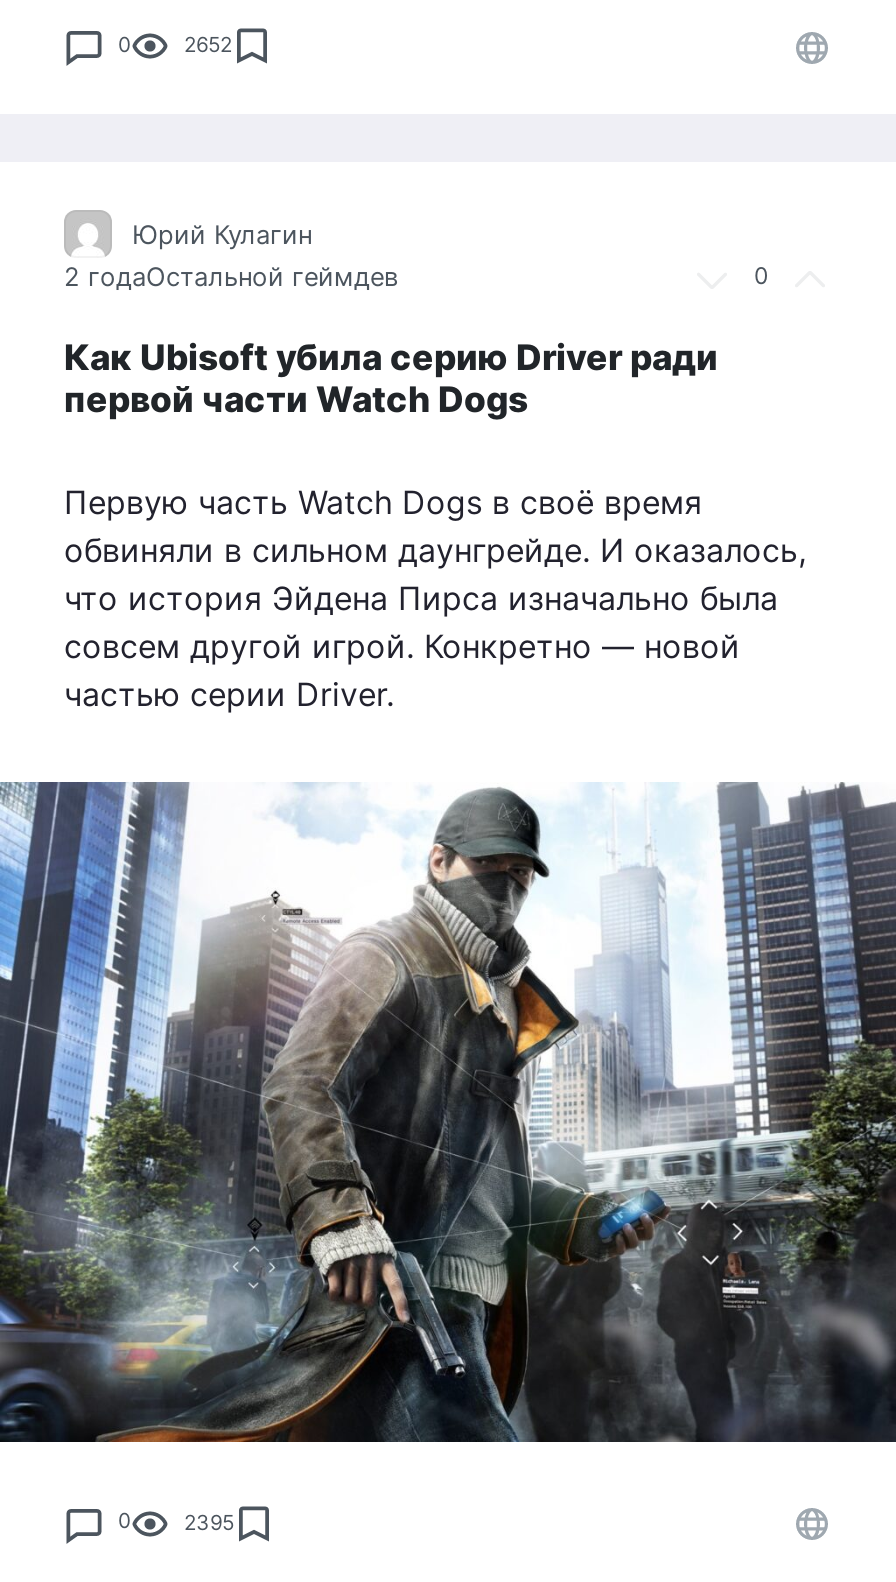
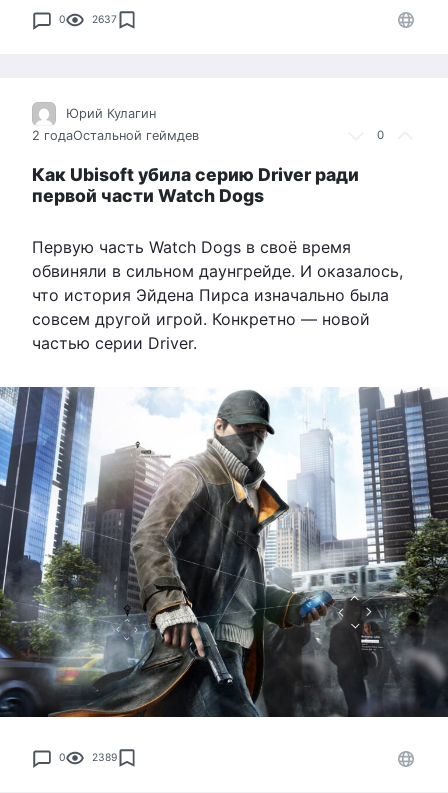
- 2652
+ 2637

- 2395
+ 2389
